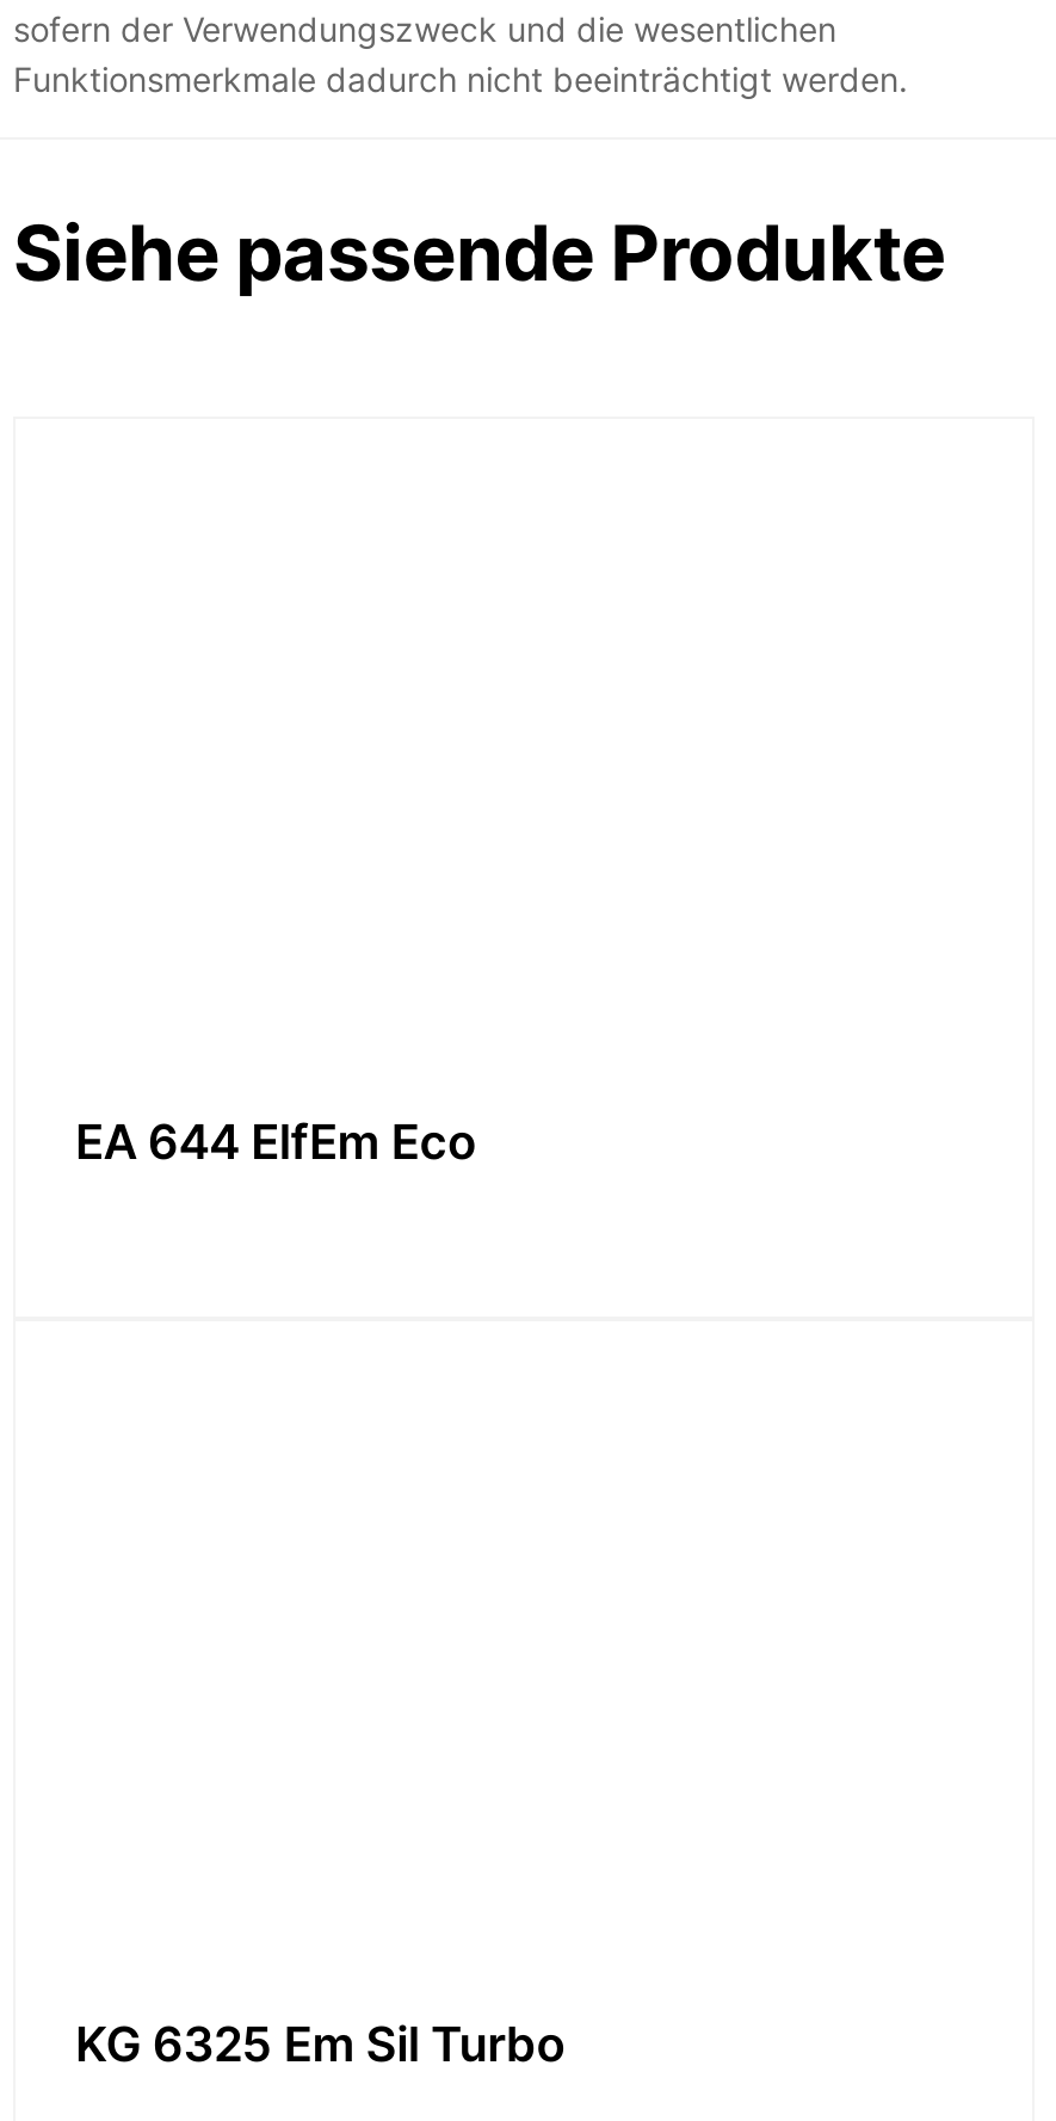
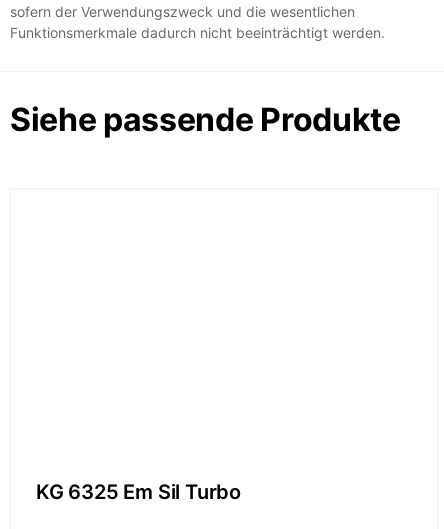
- EA 644 ElfEm Eco
